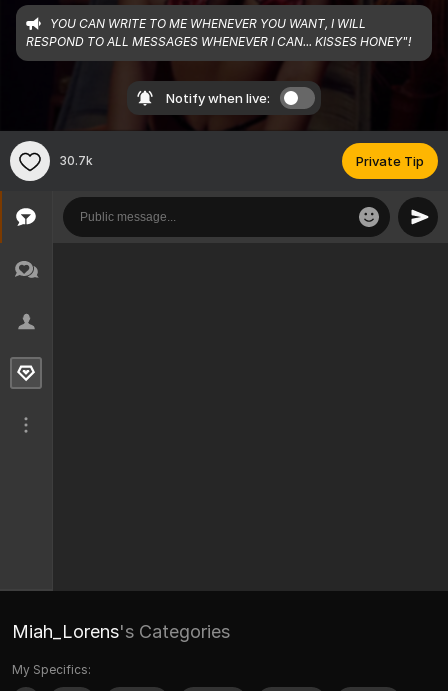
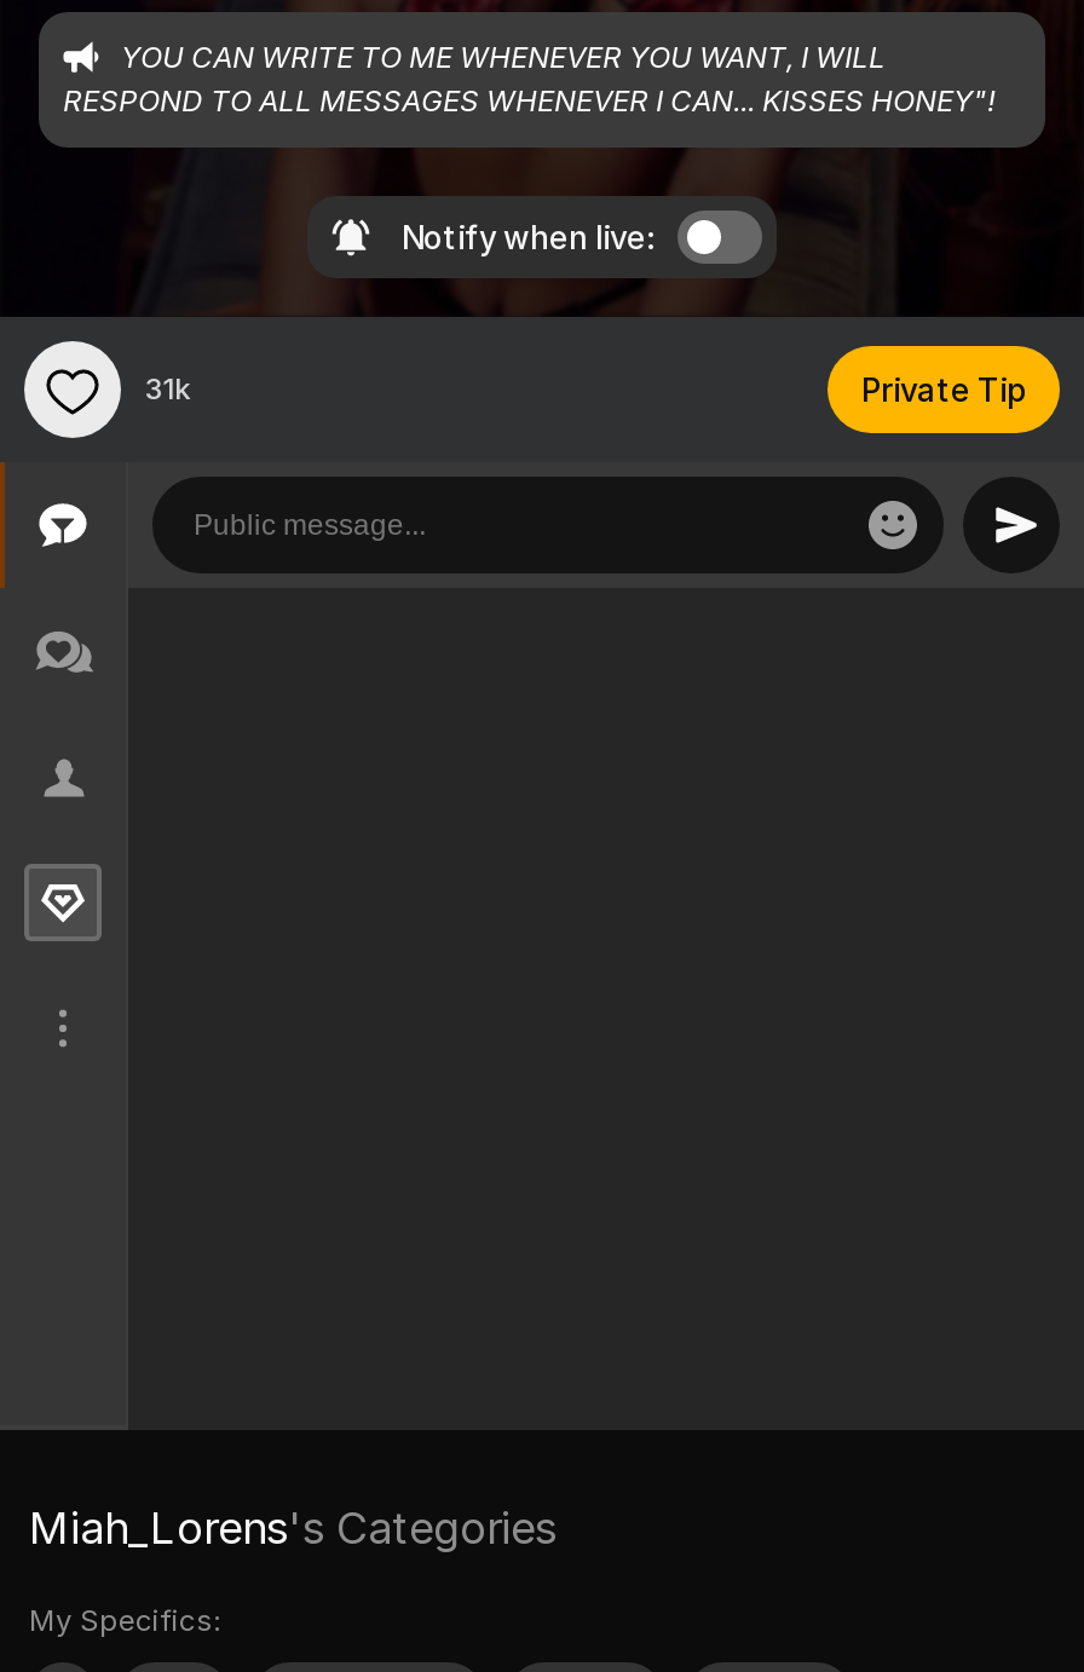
- 30.7k
+ 31k
